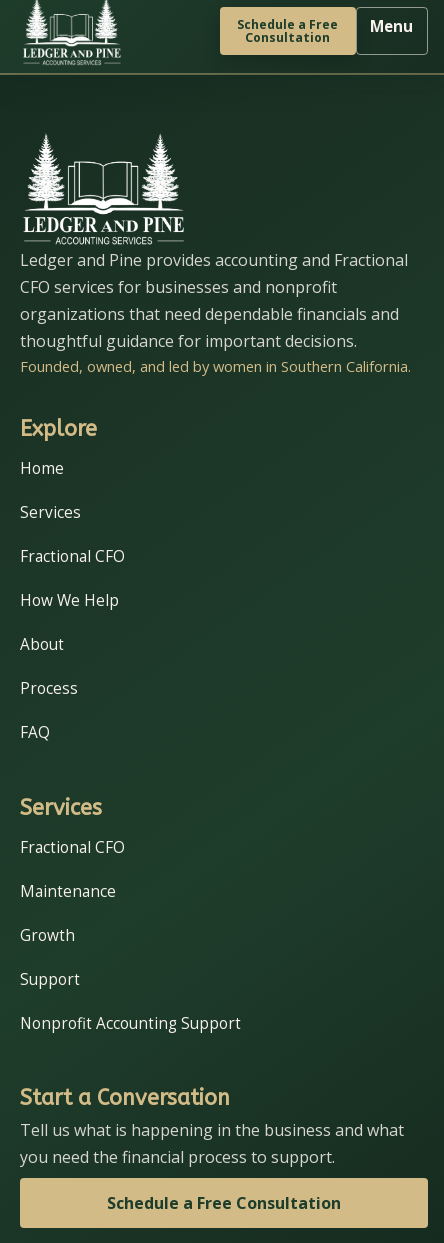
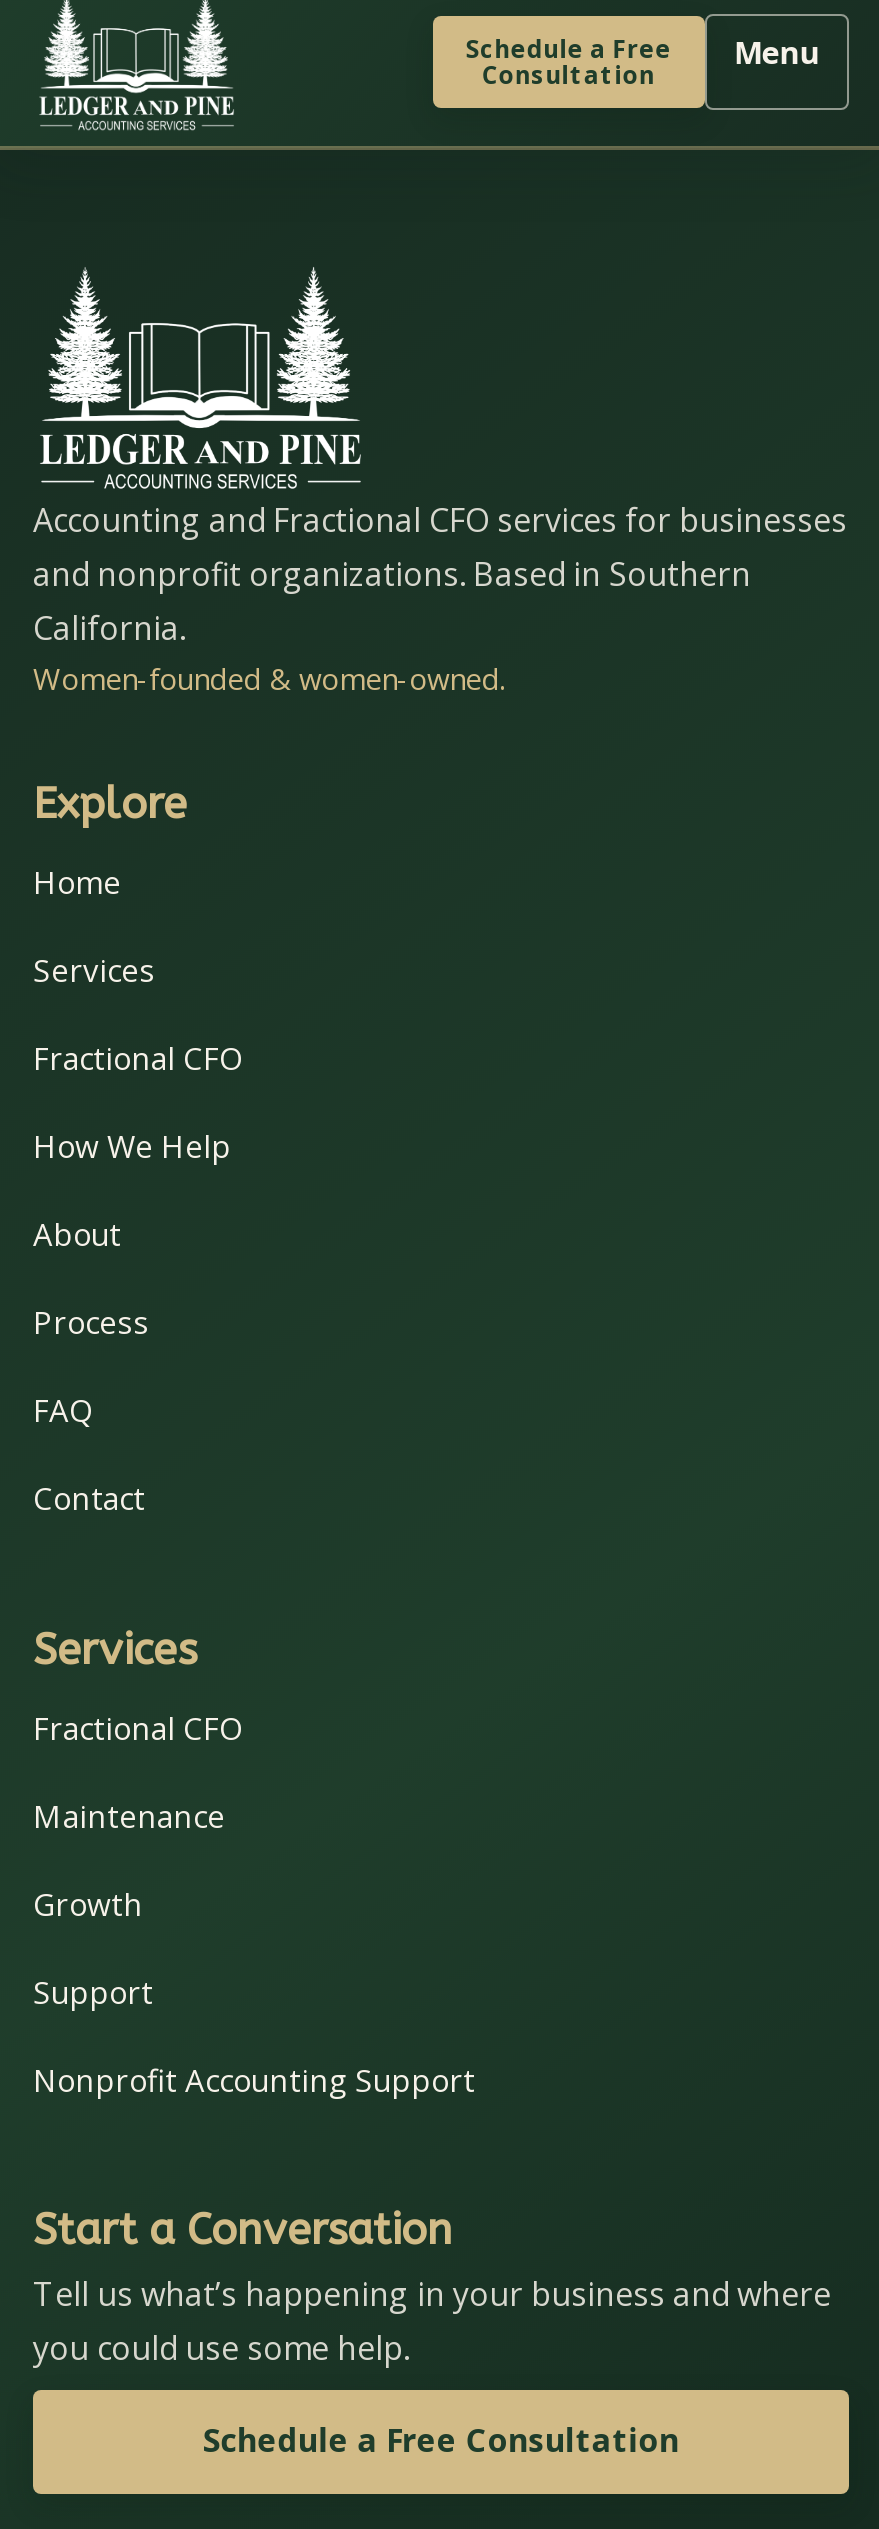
- Ledger and Pine provides accounting and Fractional
- CFO services for businesses and nonprofit
- organizations that need dependable financials and
- thoughtful guidance for important decisions.
- Founded, owned, and led by women in Southern California.
+ Accounting and Fractional CFO services for businesses
+ and nonprofit organizations. Based in Southern
+ California.
+ Women-founded & women-owned.

moved up: Explore | Home | Services | Fractional CFO | How We Help | About | Process | FAQ

+ Contact

- Tell us what is happening in the business and what
- you need the financial process to support.
+ Tell us what’s happening in your business and where
+ you could use some help.
